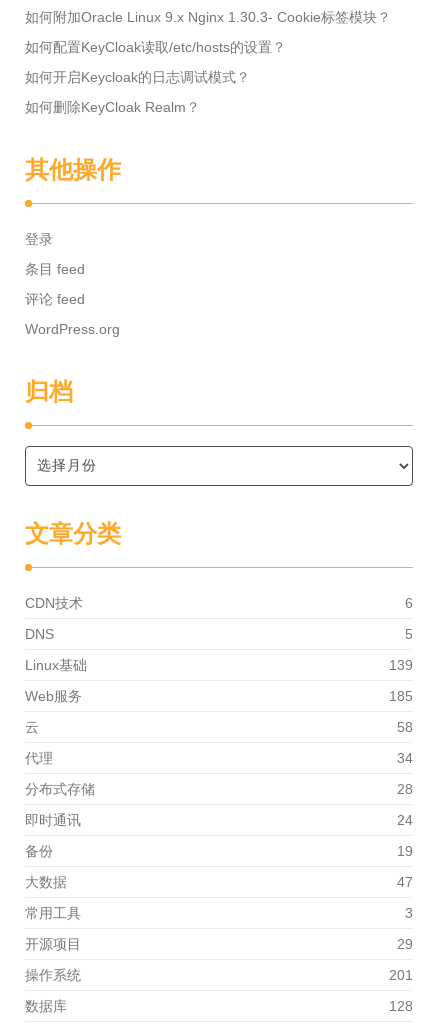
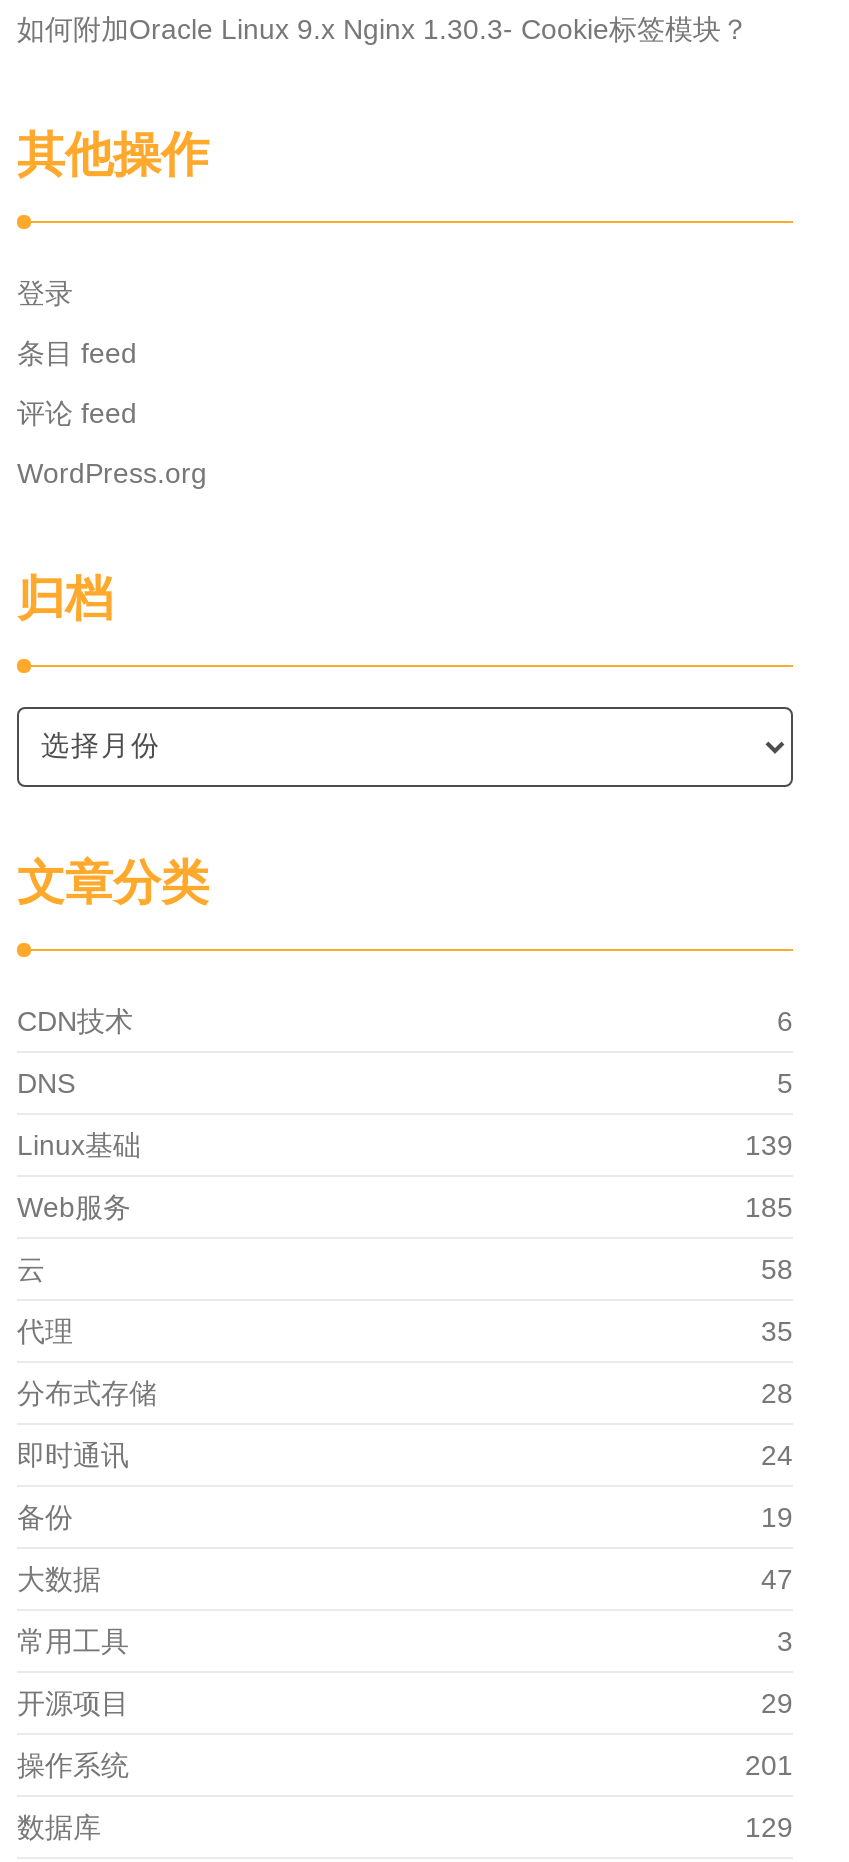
- 如何配置KeyCloak读取/etc/hosts的设置？
- 如何开启Keycloak的日志调试模式？
- 如何删除KeyCloak Realm？

- 34
+ 35

- 128
+ 129
